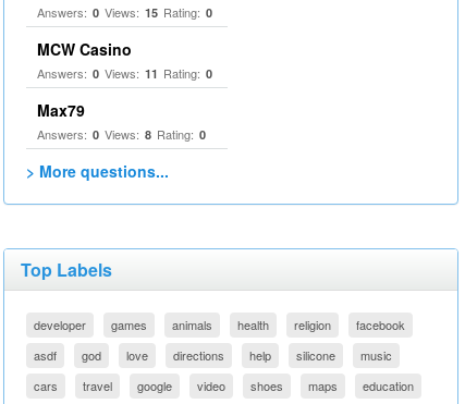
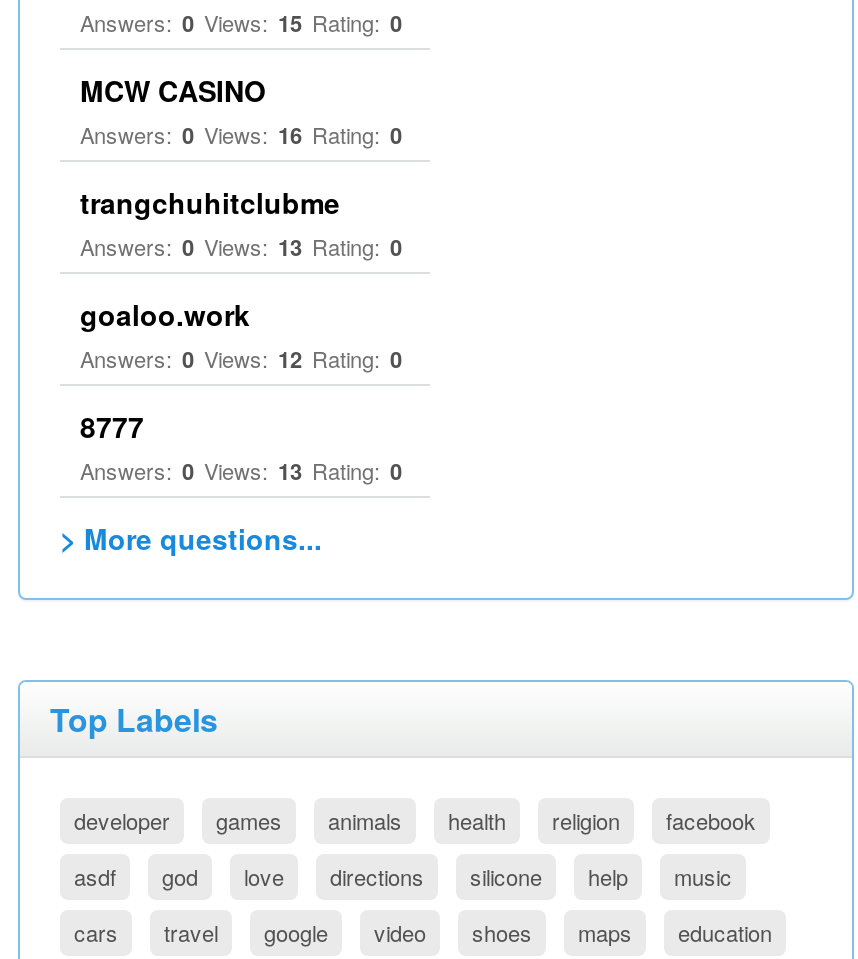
- MCW Casino
- Answers: 0 Views: 11 Rating: 0
- Max79
- Answers: 0 Views: 8 Rating: 0
+ MCW CASINO
+ Answers: 0 Views: 16 Rating: 0
+ trangchuhitclubme
+ Answers: 0 Views: 13 Rating: 0
+ goaloo.work
+ Answers: 0 Views: 12 Rating: 0
+ 8777
+ Answers: 0 Views: 13 Rating: 0

moved down: silicone
